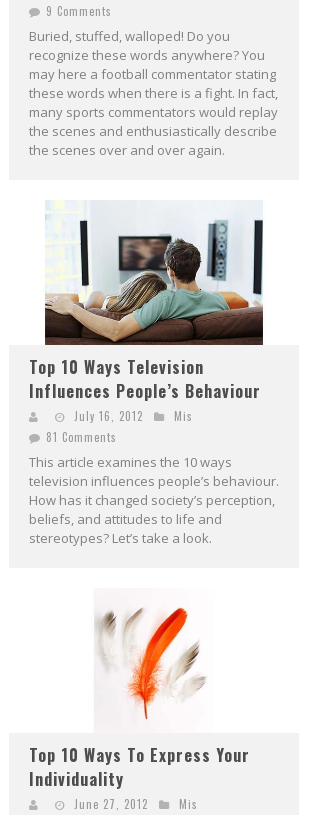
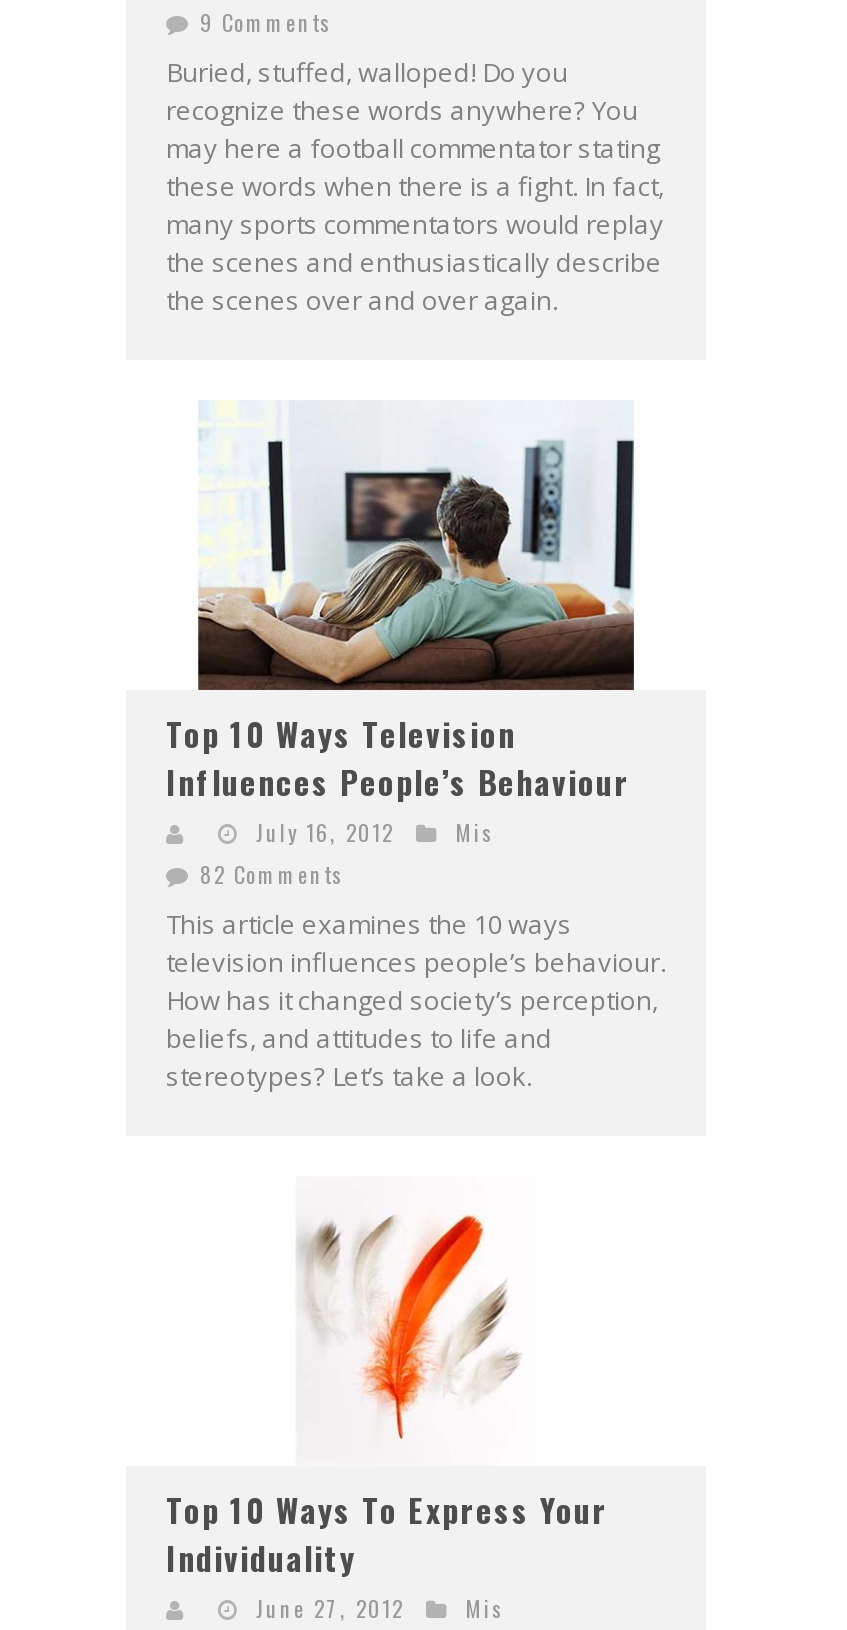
- 81 Comments
+ 82 Comments
